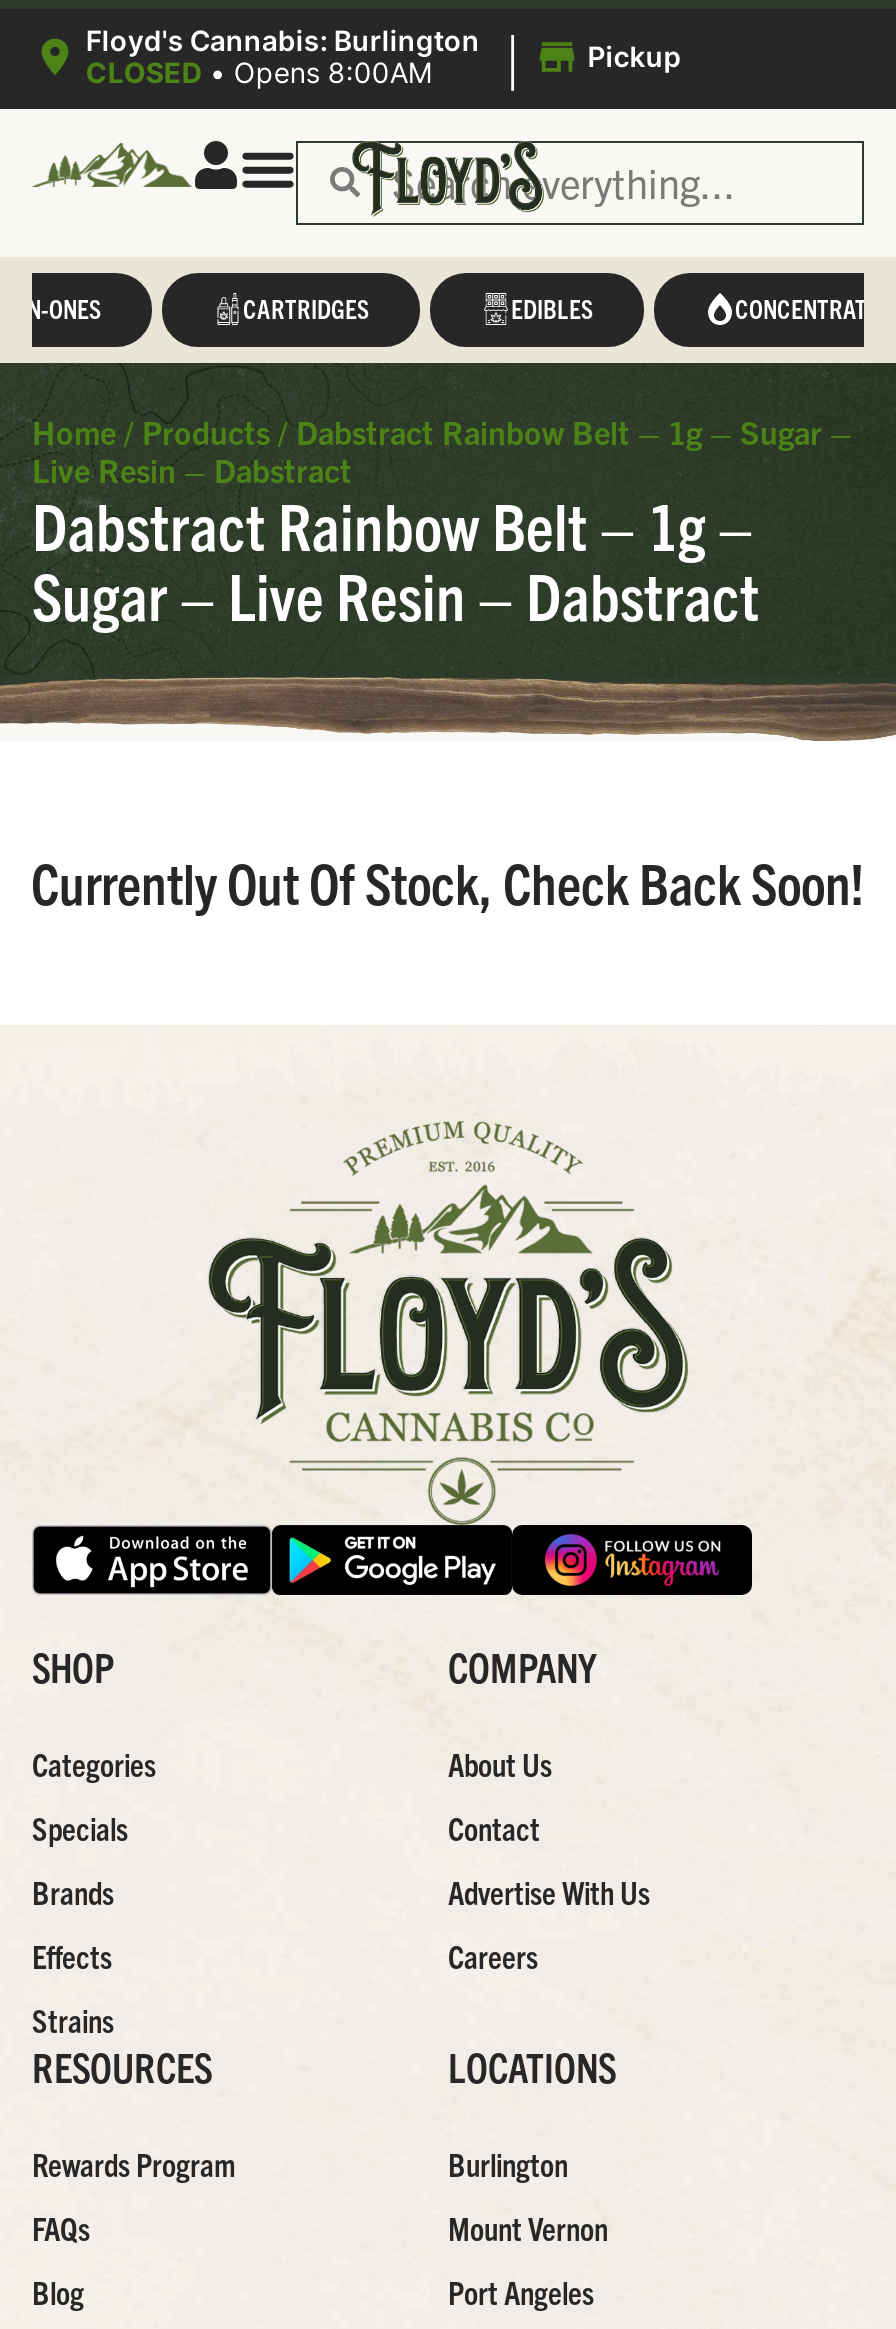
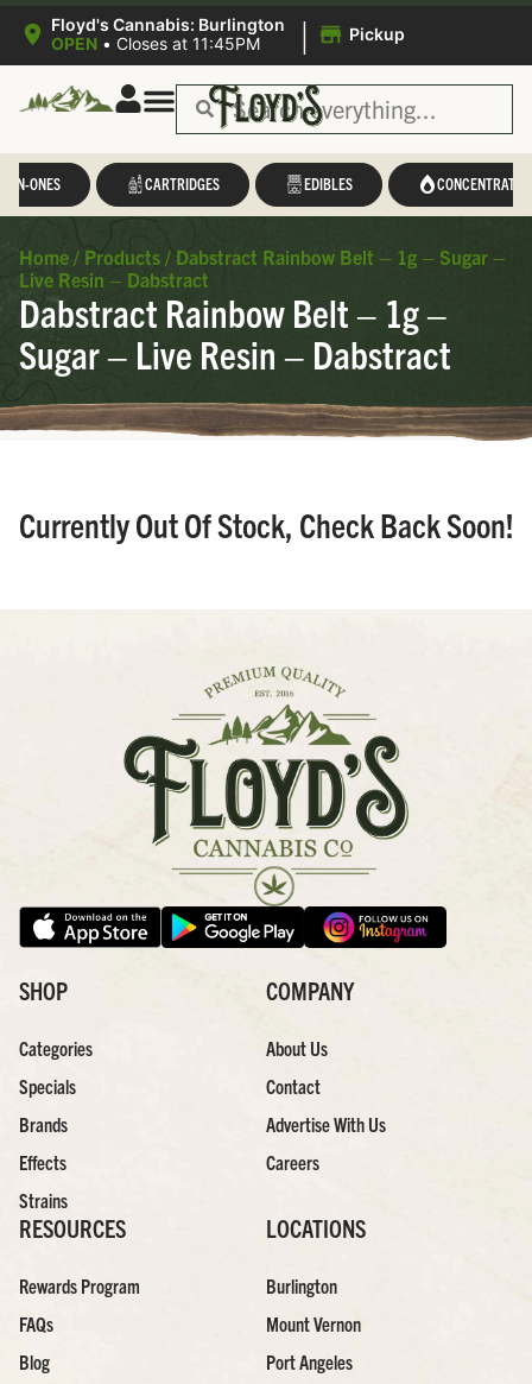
- CLOSED • Opens 8:00AM
+ OPEN • Closes at 11:45PM
